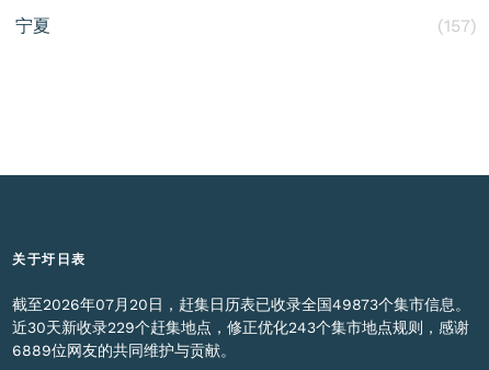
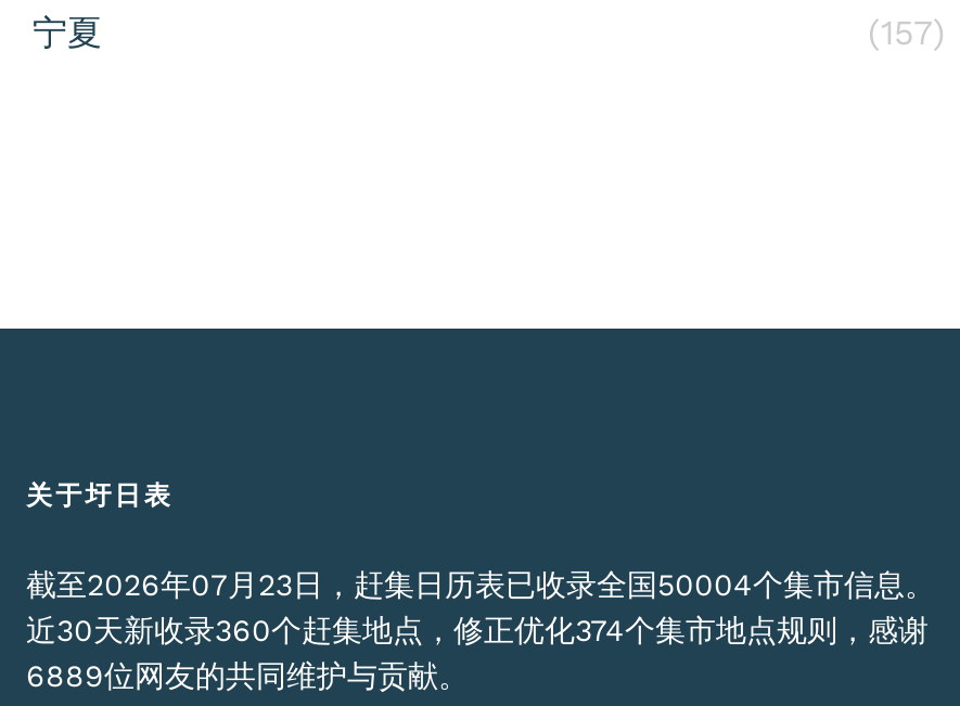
- 截至2026年07月20日，赶集日历表已收录全国49873个集市信息。
+ 截至2026年07月23日，赶集日历表已收录全国50004个集市信息。

- 近30天新收录229个赶集地点，修正优化243个集市地点规则，感谢
+ 近30天新收录360个赶集地点，修正优化374个集市地点规则，感谢
